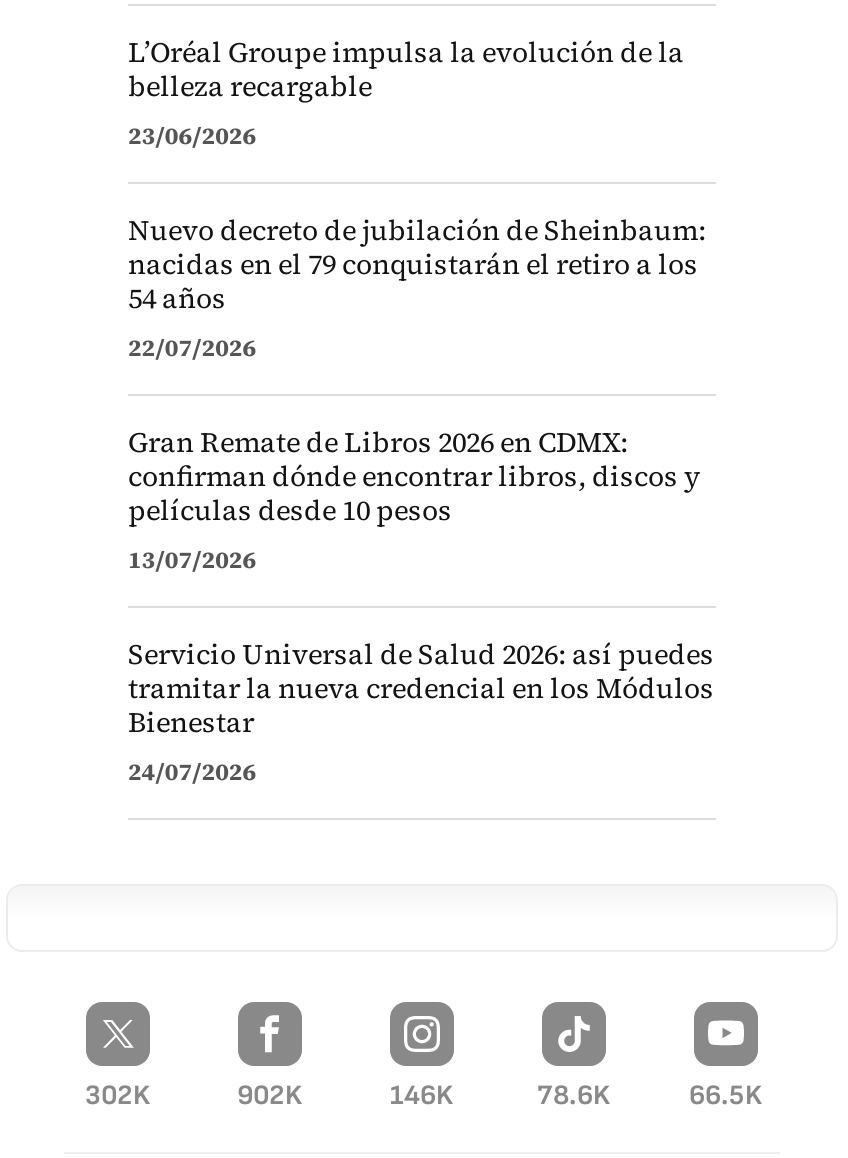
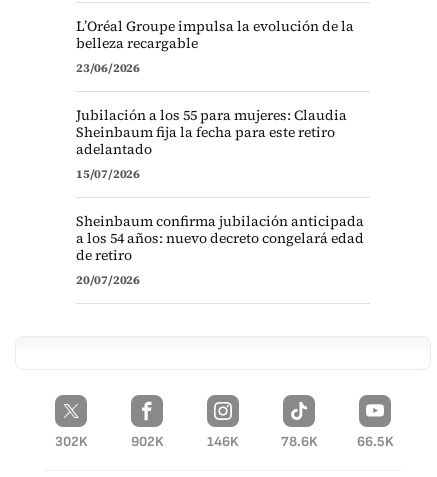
- Nuevo decreto de jubilación de Sheinbaum:
- nacidas en el 79 conquistarán el retiro a los
- 54 años
- 22/07/2026
- Gran Remate de Libros 2026 en CDMX:
- confirman dónde encontrar libros, discos y
- películas desde 10 pesos
- 13/07/2026
- Servicio Universal de Salud 2026: así puedes
- tramitar la nueva credencial en los Módulos
- Bienestar
- 24/07/2026
+ Jubilación a los 55 para mujeres: Claudia
+ Sheinbaum fija la fecha para este retiro
+ adelantado
+ 15/07/2026
+ Sheinbaum confirma jubilación anticipada
+ a los 54 años: nuevo decreto congelará edad
+ de retiro
+ 20/07/2026
